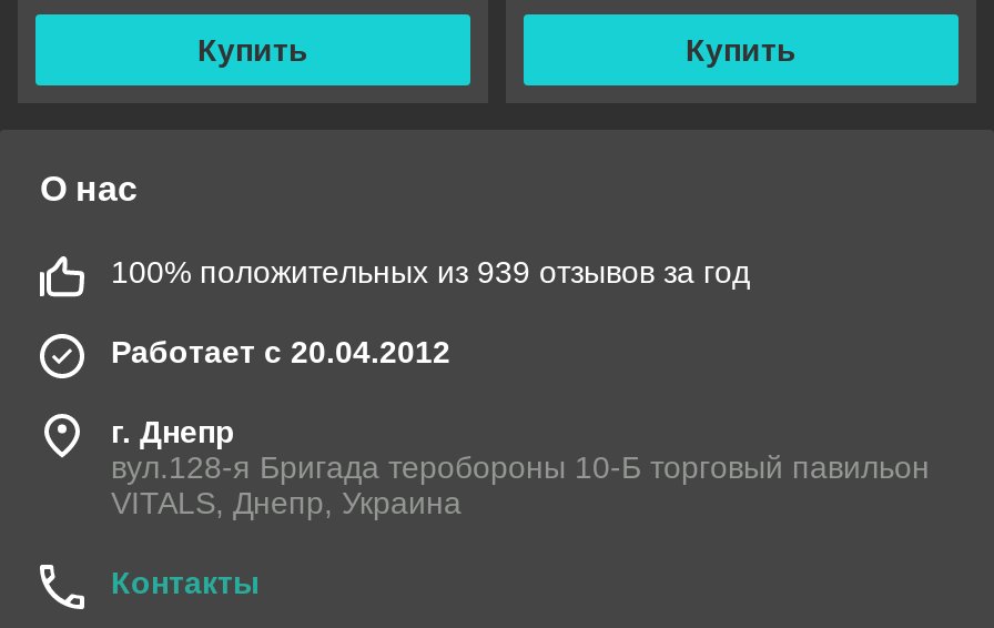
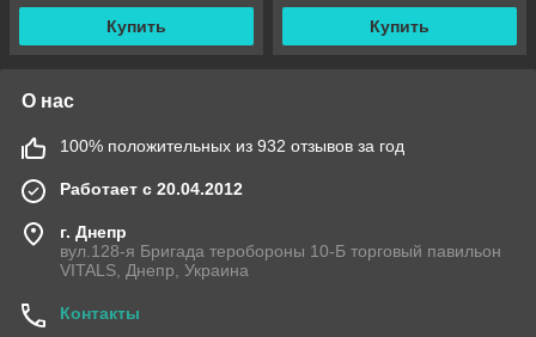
- 100% положительных из 939 отзывов за год
+ 100% положительных из 932 отзывов за год
